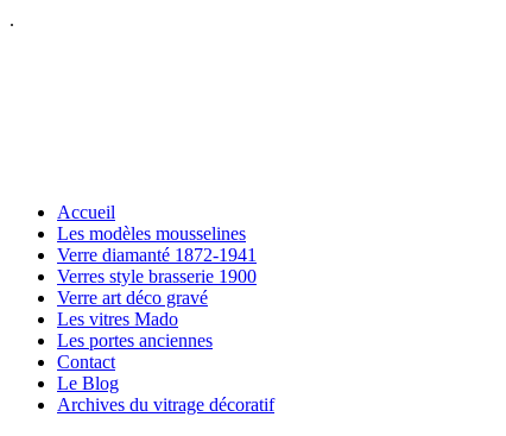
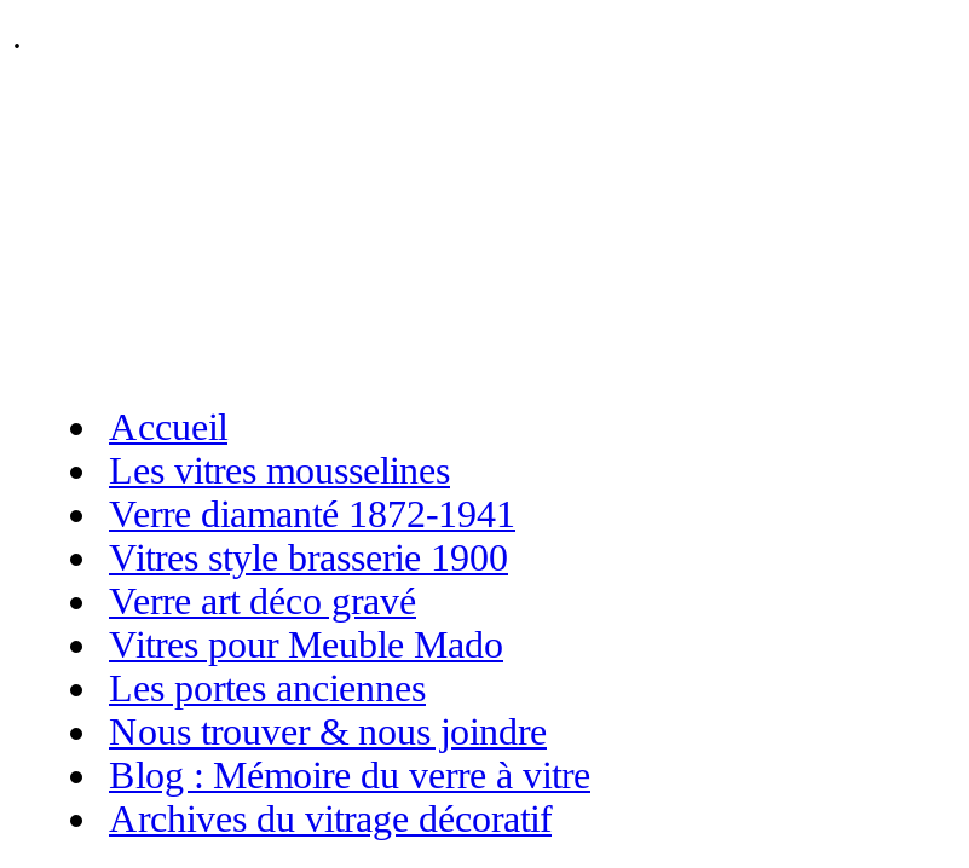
- Les modèles mousselines
+ Les vitres mousselines

- Verres style brasserie 1900
+ Vitres style brasserie 1900

- Les vitres Mado
+ Vitres pour Meuble Mado

- Contact
- Le Blog
+ Nous trouver & nous joindre
+ Blog : Mémoire du verre à vitre
